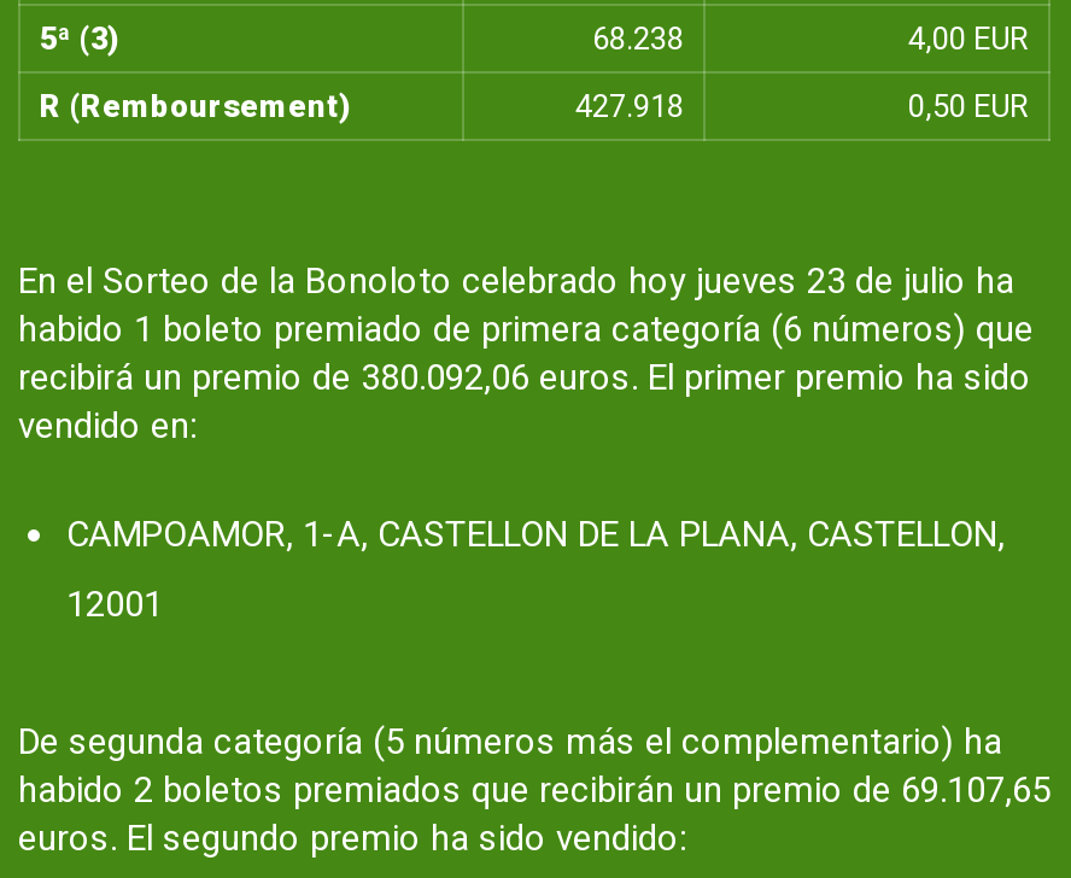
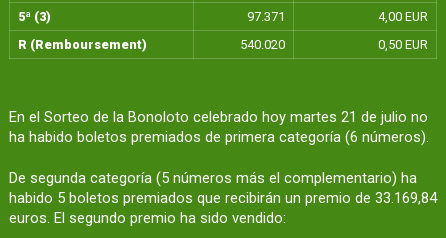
- 68.238
+ 97.371

- 427.918
+ 540.020

- En el Sorteo de la Bonoloto celebrado hoy jueves 23 de julio ha
- habido 1 boleto premiado de primera categoría (6 números) que
- recibirá un premio de 380.092,06 euros. El primer premio ha sido
- vendido en:
- CAMPOAMOR, 1-A, CASTELLON DE LA PLANA, CASTELLON,
- 12001
+ En el Sorteo de la Bonoloto celebrado hoy martes 21 de julio no
+ ha habido boletos premiados de primera categoría (6 números).

- habido 2 boletos premiados que recibirán un premio de 69.107,65
+ habido 5 boletos premiados que recibirán un premio de 33.169,84
